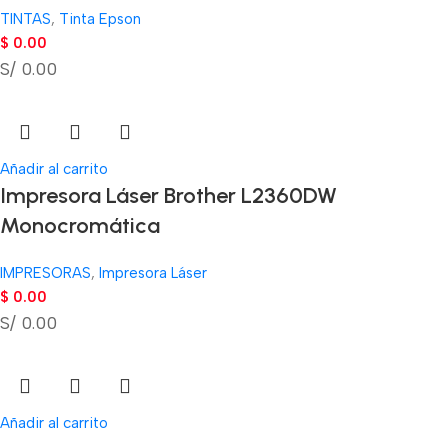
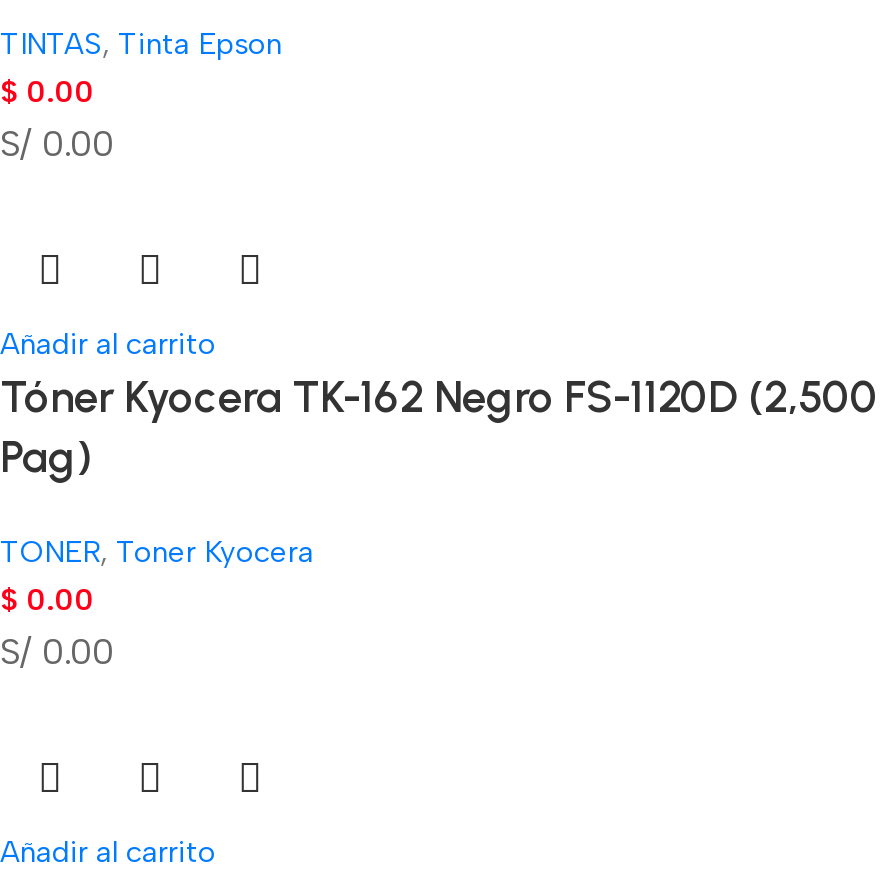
- Impresora Láser Brother L2360DW
- Monocromática
+ Tóner Kyocera TK-162 Negro FS-1120D (2,500
+ Pag)

- IMPRESORAS, Impresora Láser
+ TONER, Toner Kyocera
